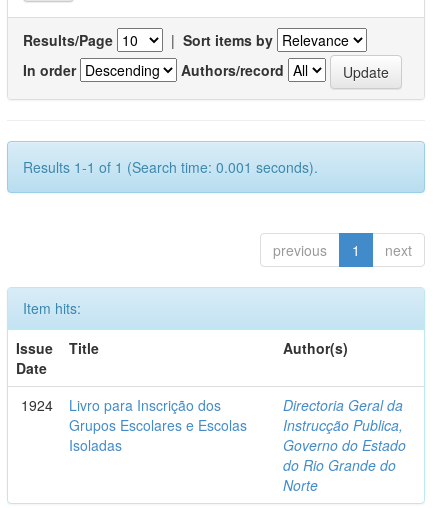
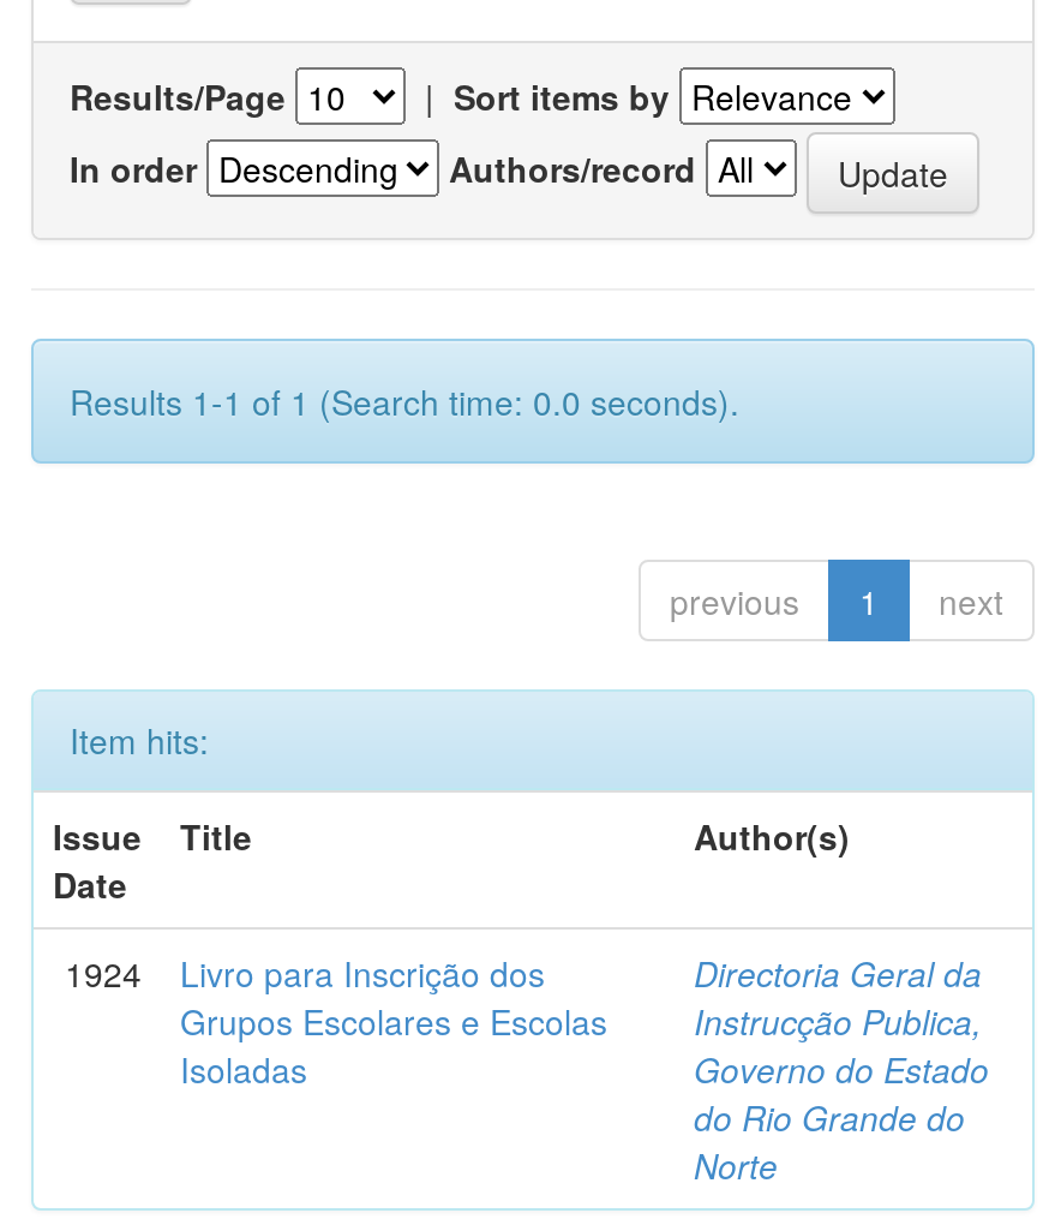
- Results 1-1 of 1 (Search time: 0.001 seconds).
+ Results 1-1 of 1 (Search time: 0.0 seconds).
